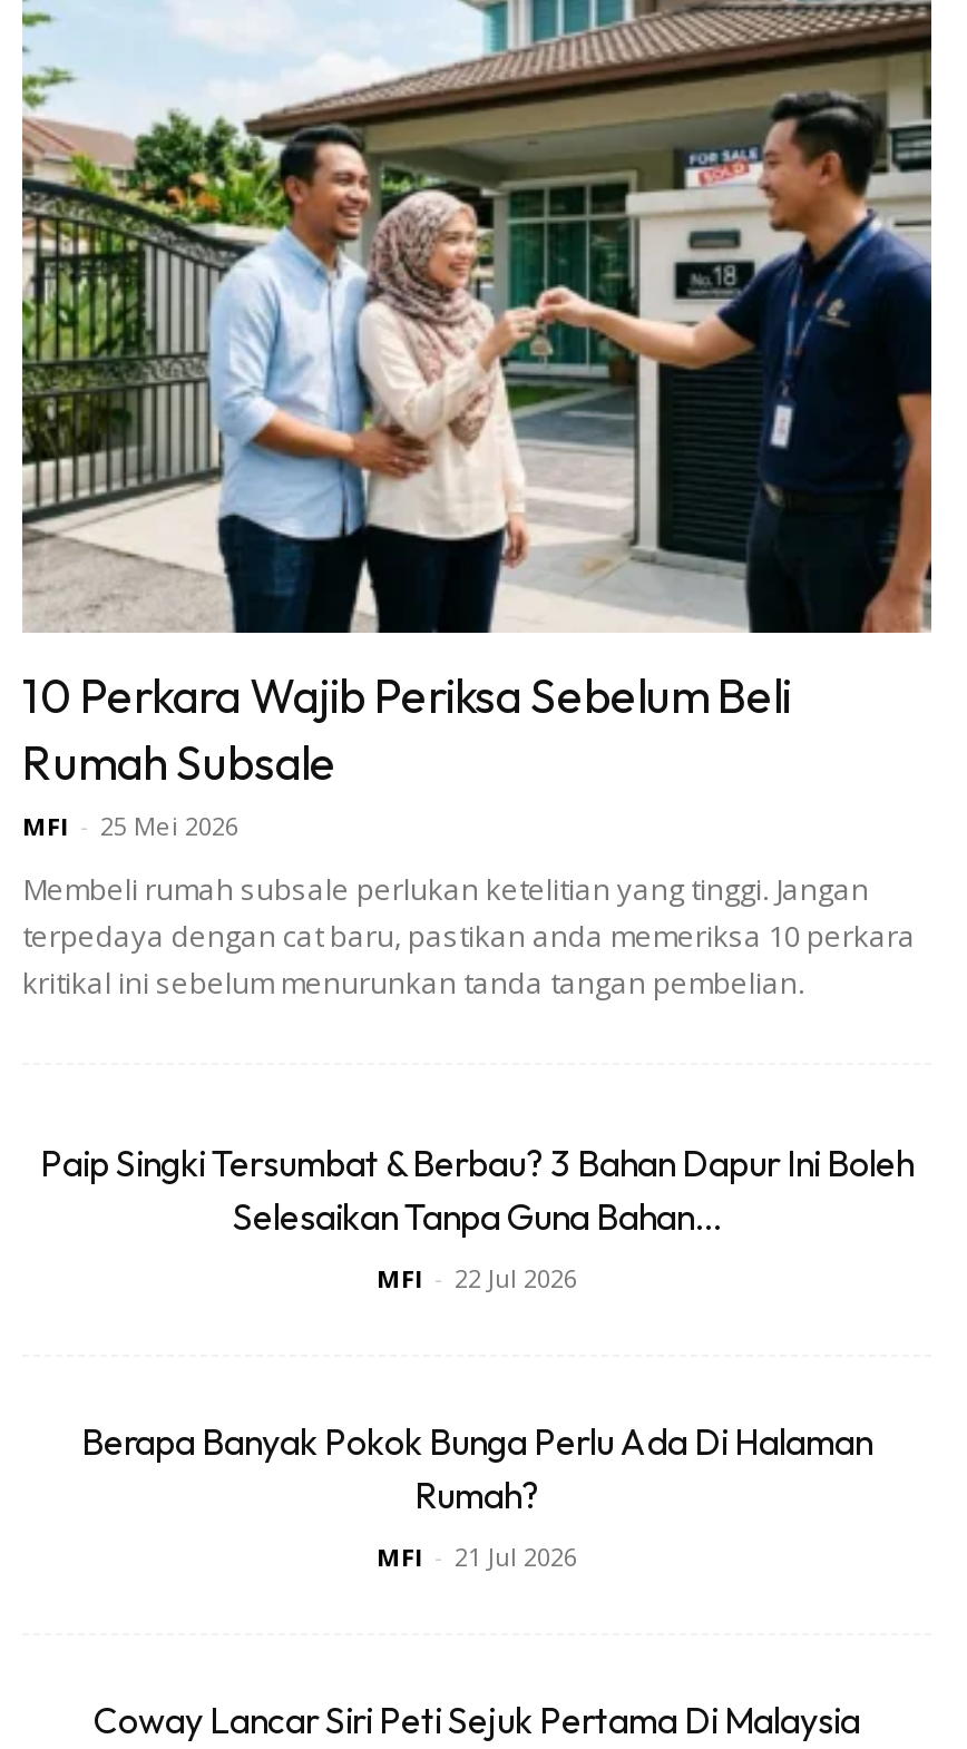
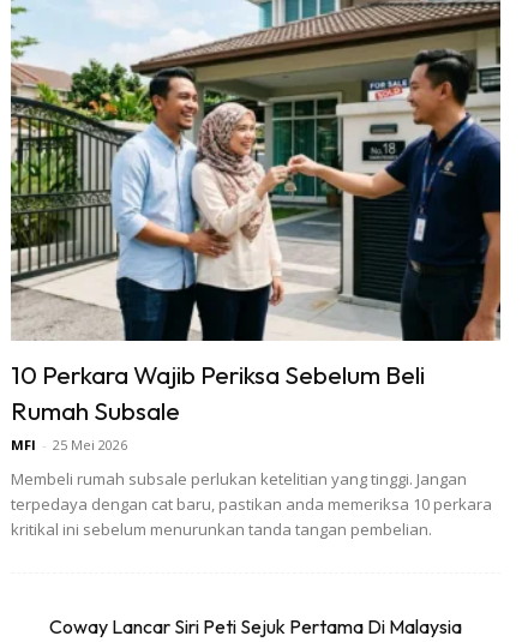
- Paip Singki Tersumbat & Berbau? 3 Bahan Dapur Ini Boleh
- Selesaikan Tanpa Guna Bahan...
- MFI - 22 Jul 2026

- Berapa Banyak Pokok Bunga Perlu Ada Di Halaman
- Rumah?
- MFI - 21 Jul 2026
